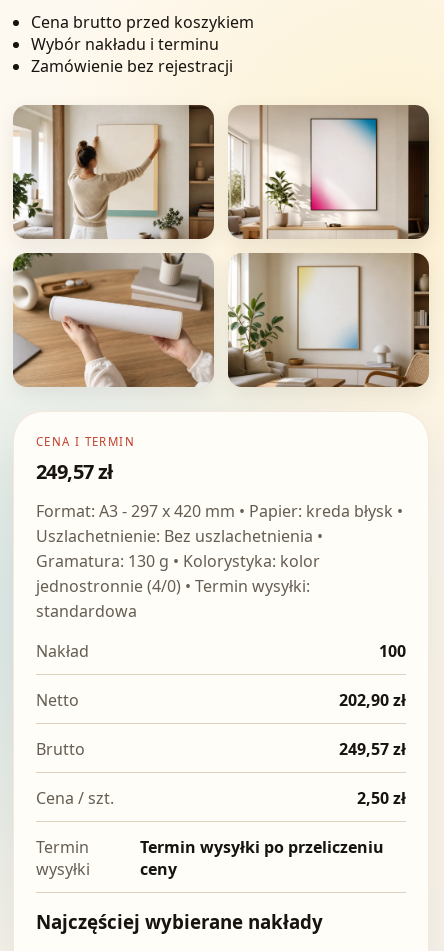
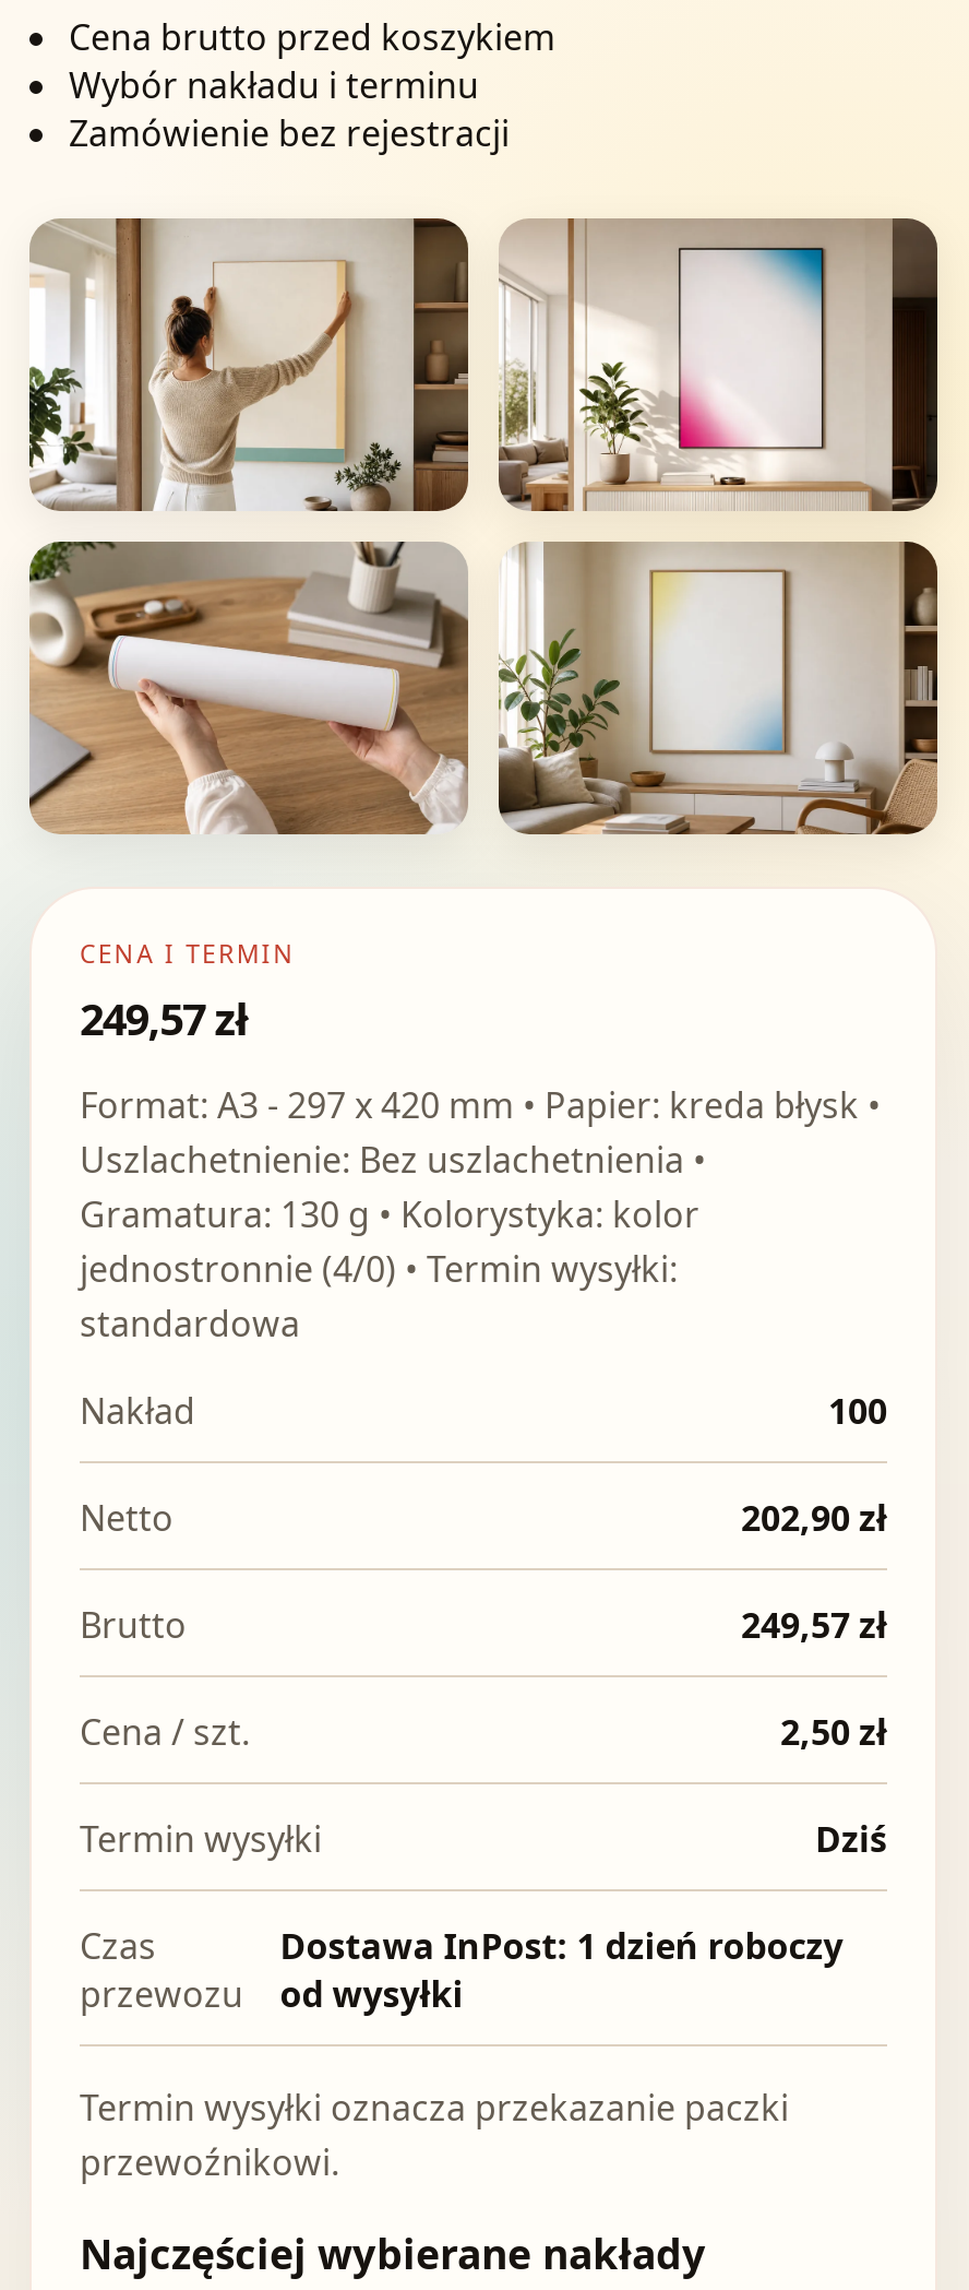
- Termin
- wysyłki
+ Termin wysyłki
+ Dziś
+ Czas
+ przewozu

- Termin wysyłki po przeliczeniu
- ceny
+ Dostawa InPost: 1 dzień roboczy
+ od wysyłki
+ Termin wysyłki oznacza przekazanie paczki
+ przewoźnikowi.
